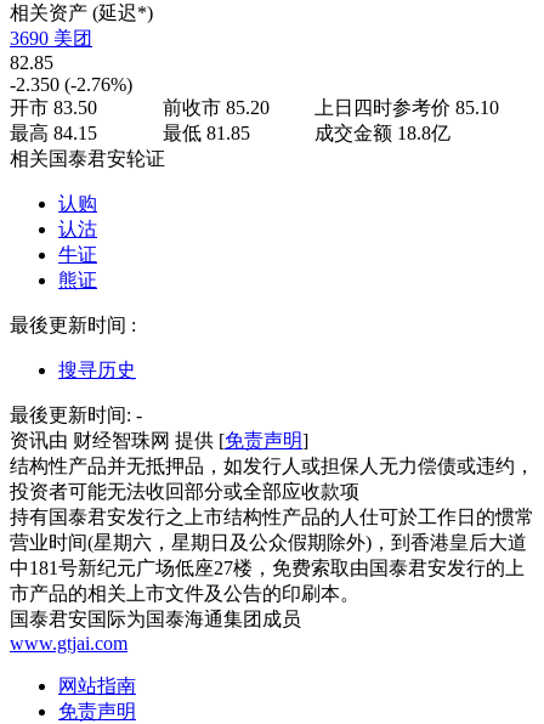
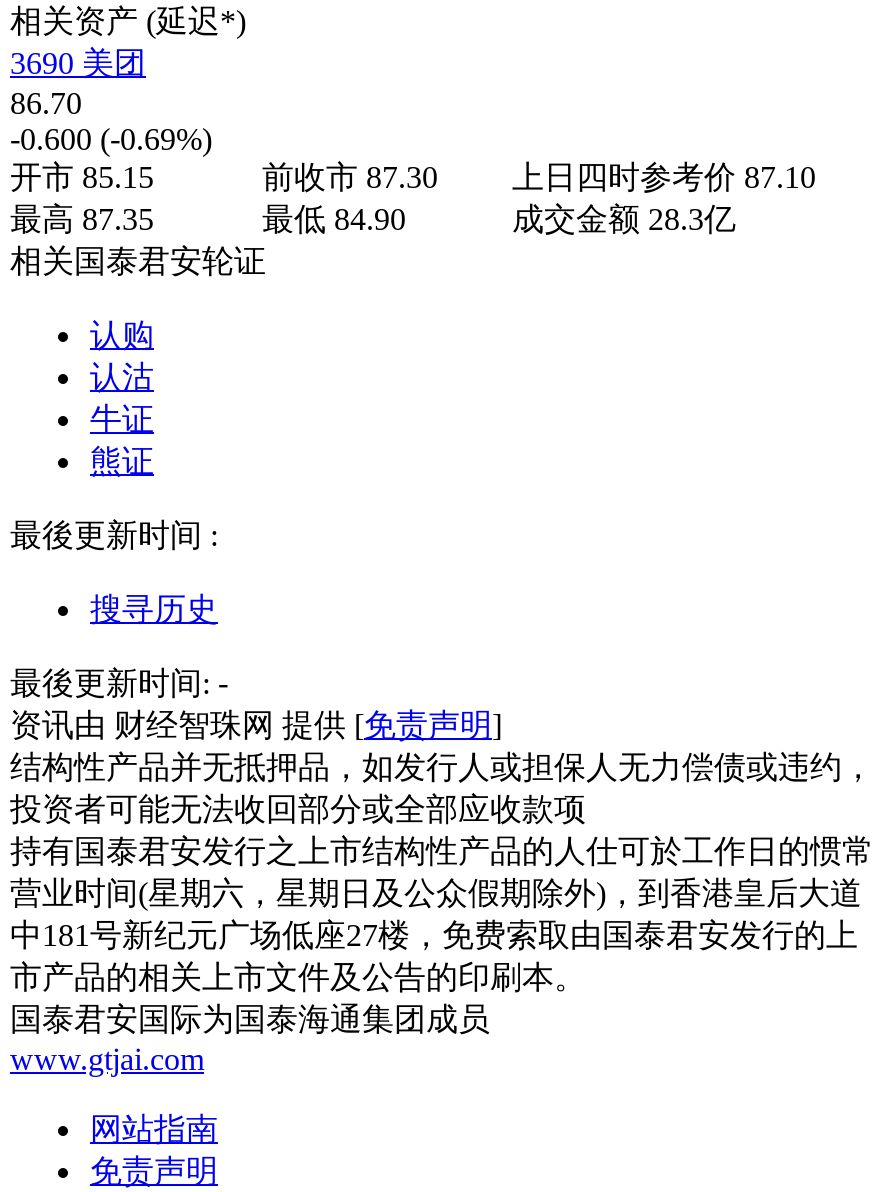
- 82.85
+ 86.70

- -2.350 (-2.76%)
+ -0.600 (-0.69%)

- 开市83.50
+ 开市85.15

- 前收市85.20
+ 前收市87.30

- 上日四时参考价85.10
+ 上日四时参考价87.10

- 最高84.15
+ 最高87.35

- 最低81.85
+ 最低84.90

- 成交金额18.8亿
+ 成交金额28.3亿
